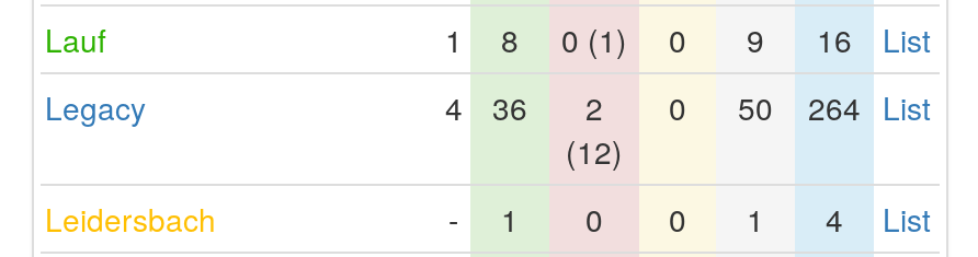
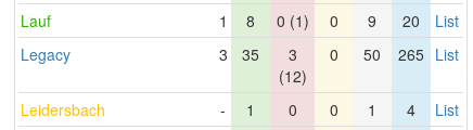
- 1 8 0 (1) 0 9 16 List
+ 1 8 0 (1) 0 9 20 List

- 4
+ 3

- 36
+ 35

- 2
+ 3

- 264 List
+ 265 List
